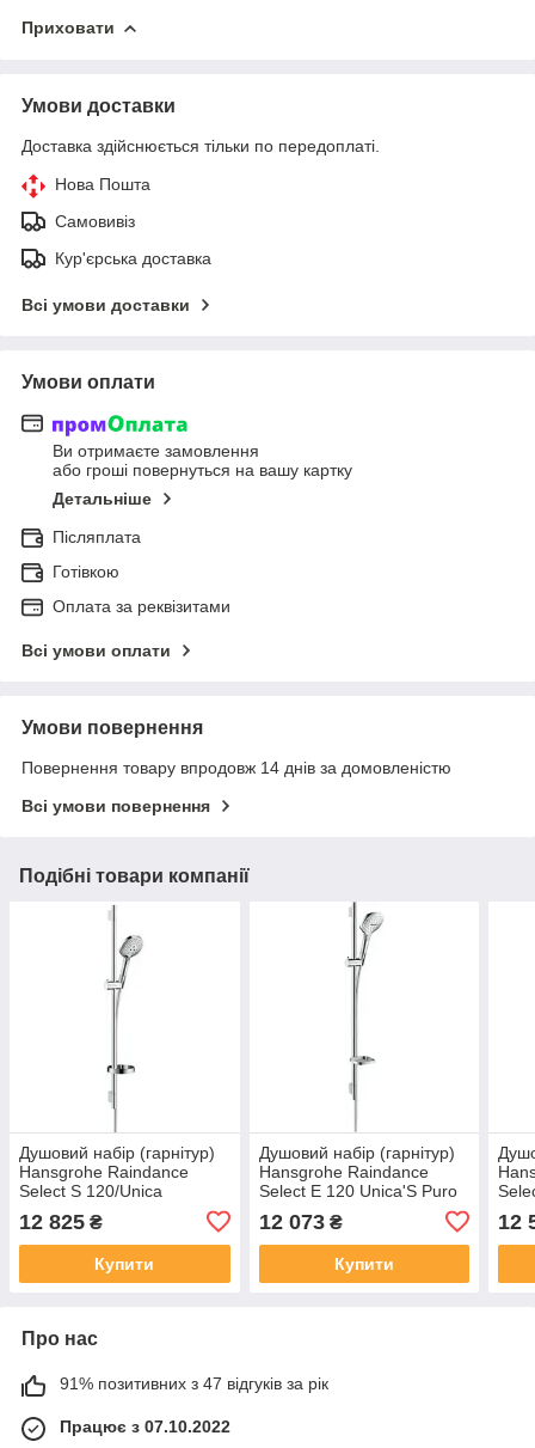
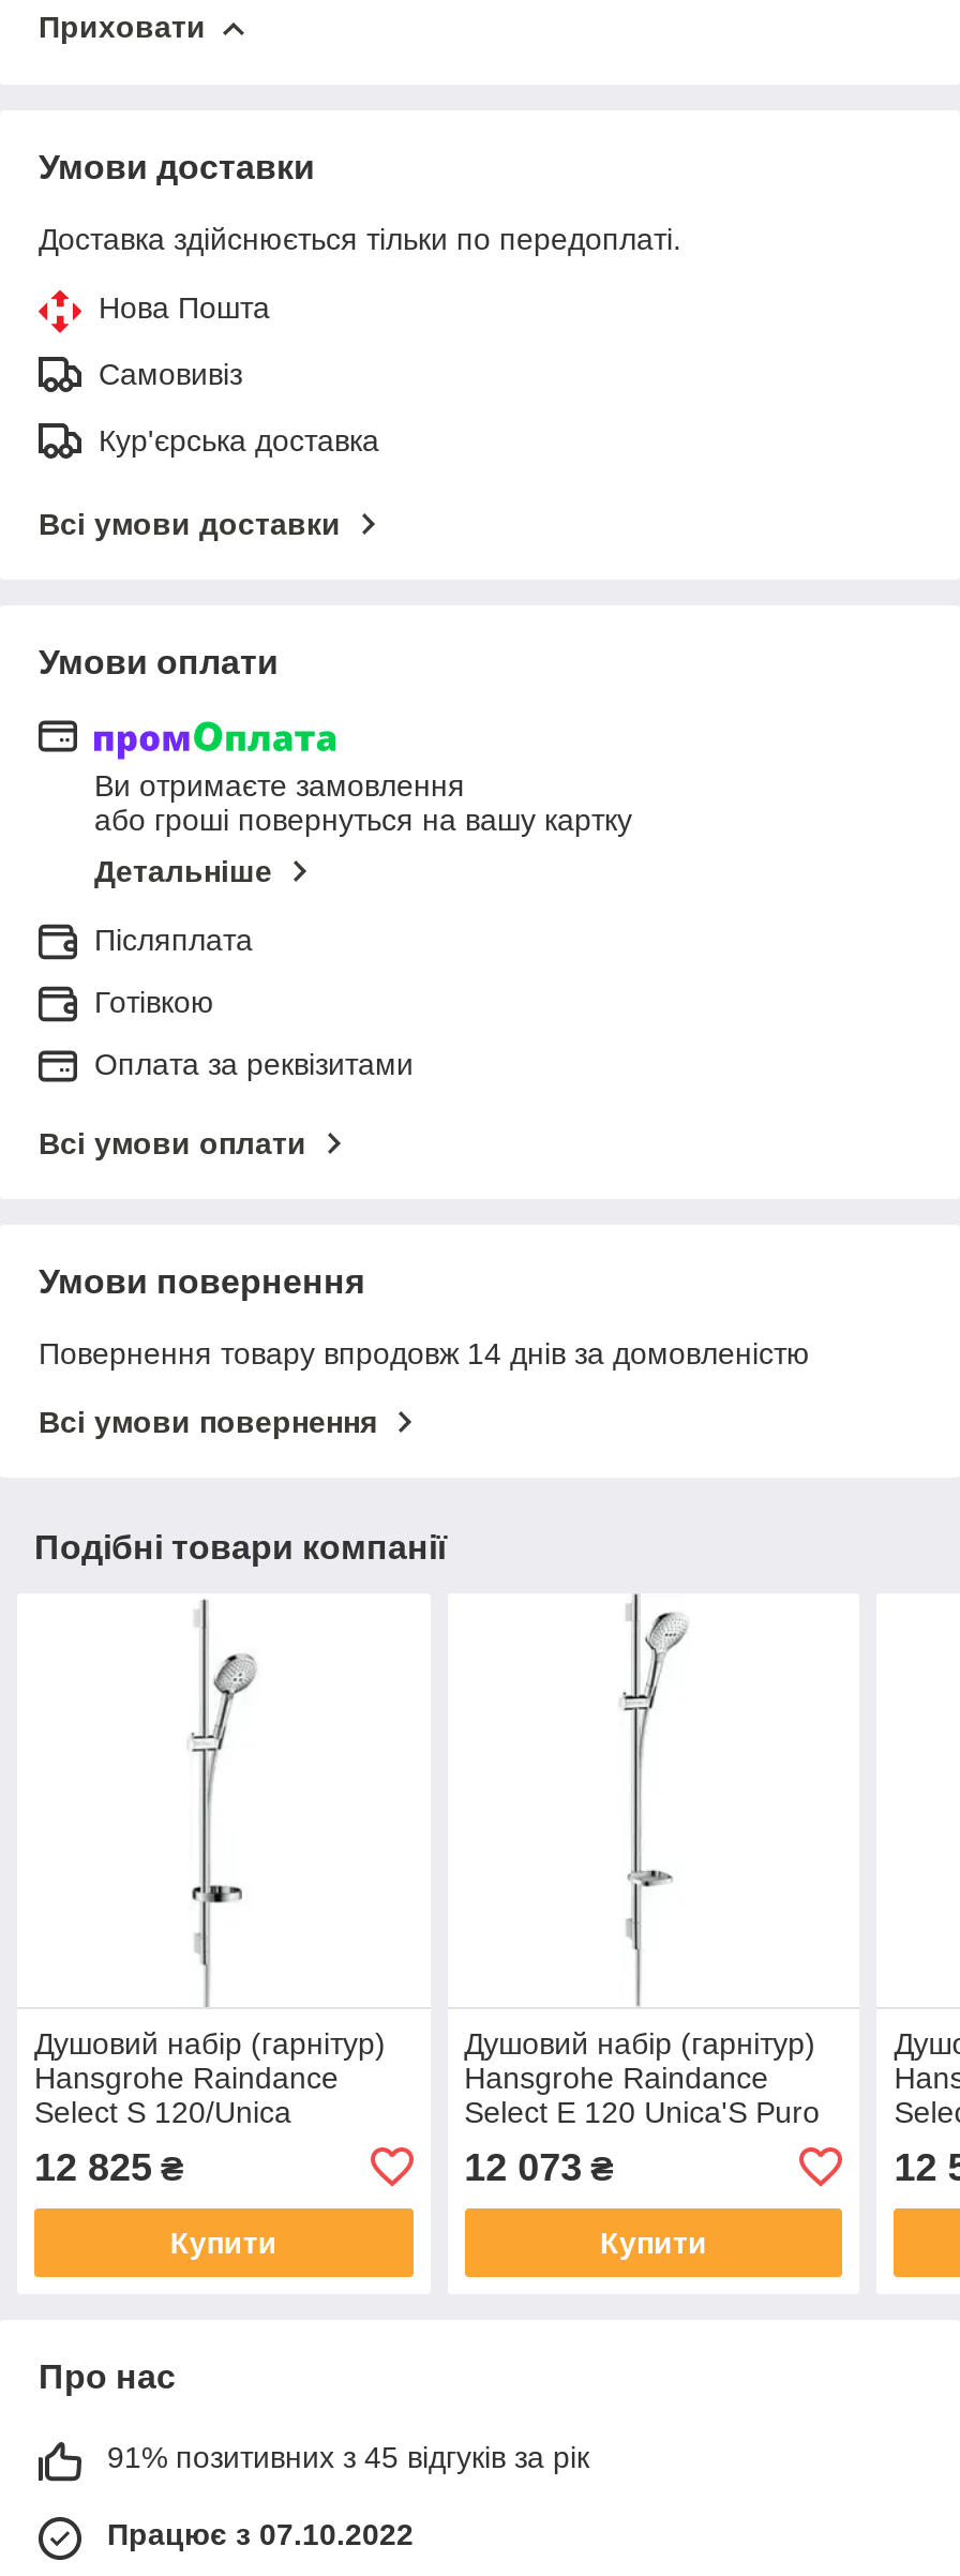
- 91% позитивних з 47 відгуків за рік
+ 91% позитивних з 45 відгуків за рік
